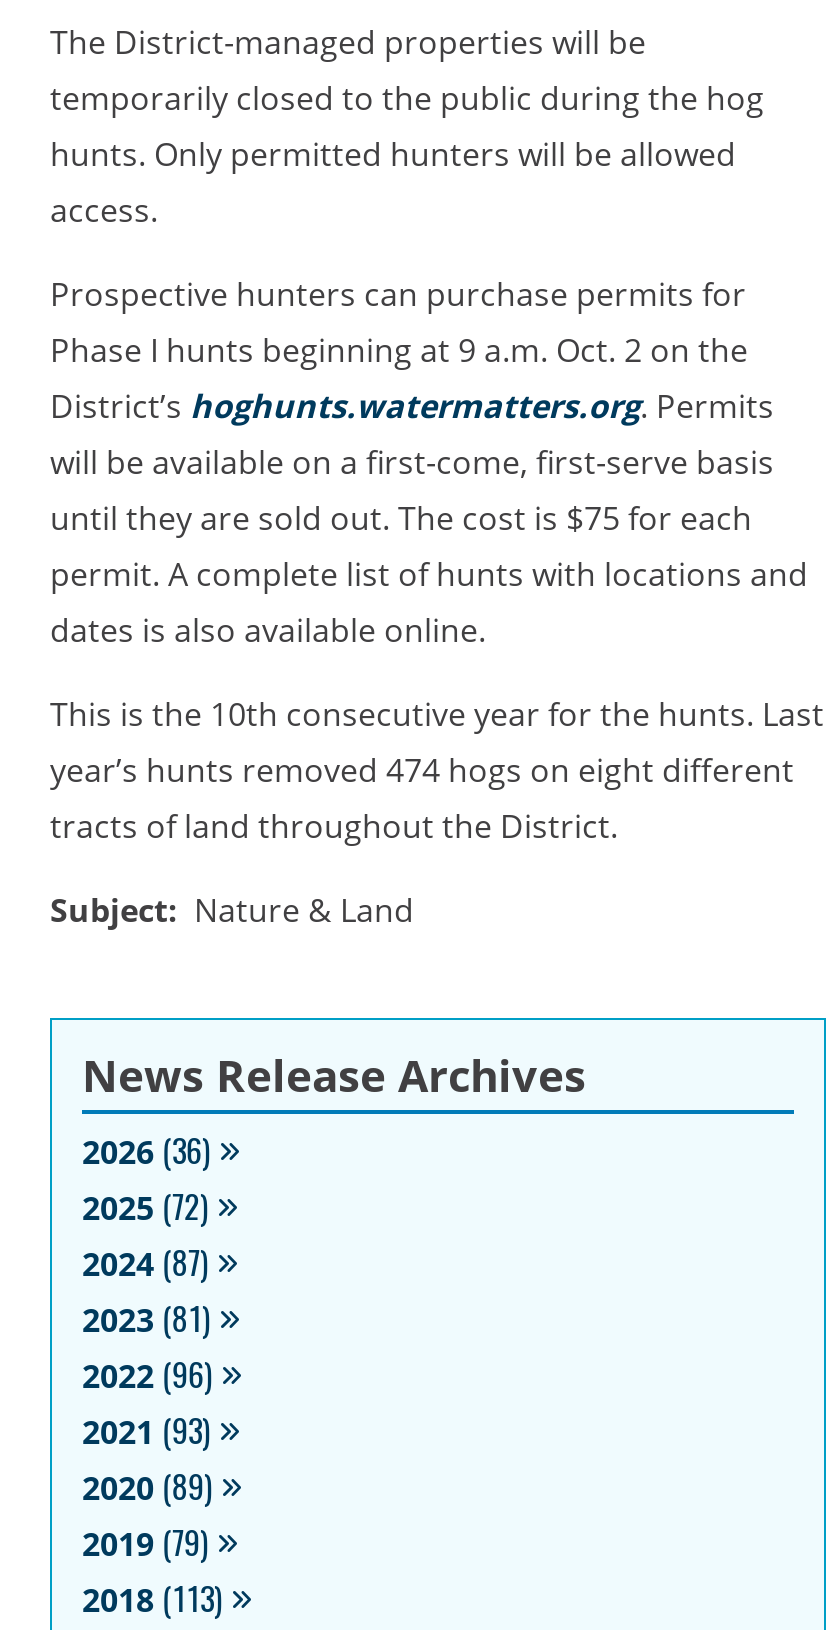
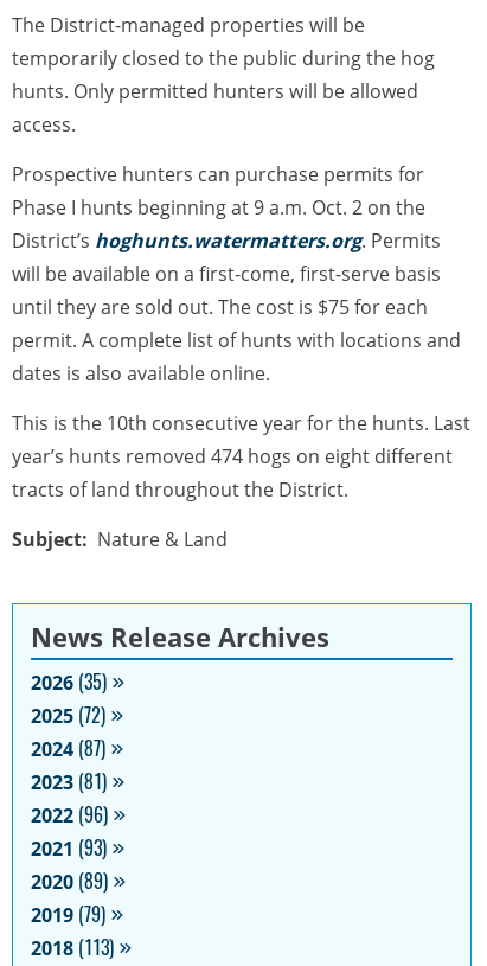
- 2026 (36)
+ 2026 (35)
